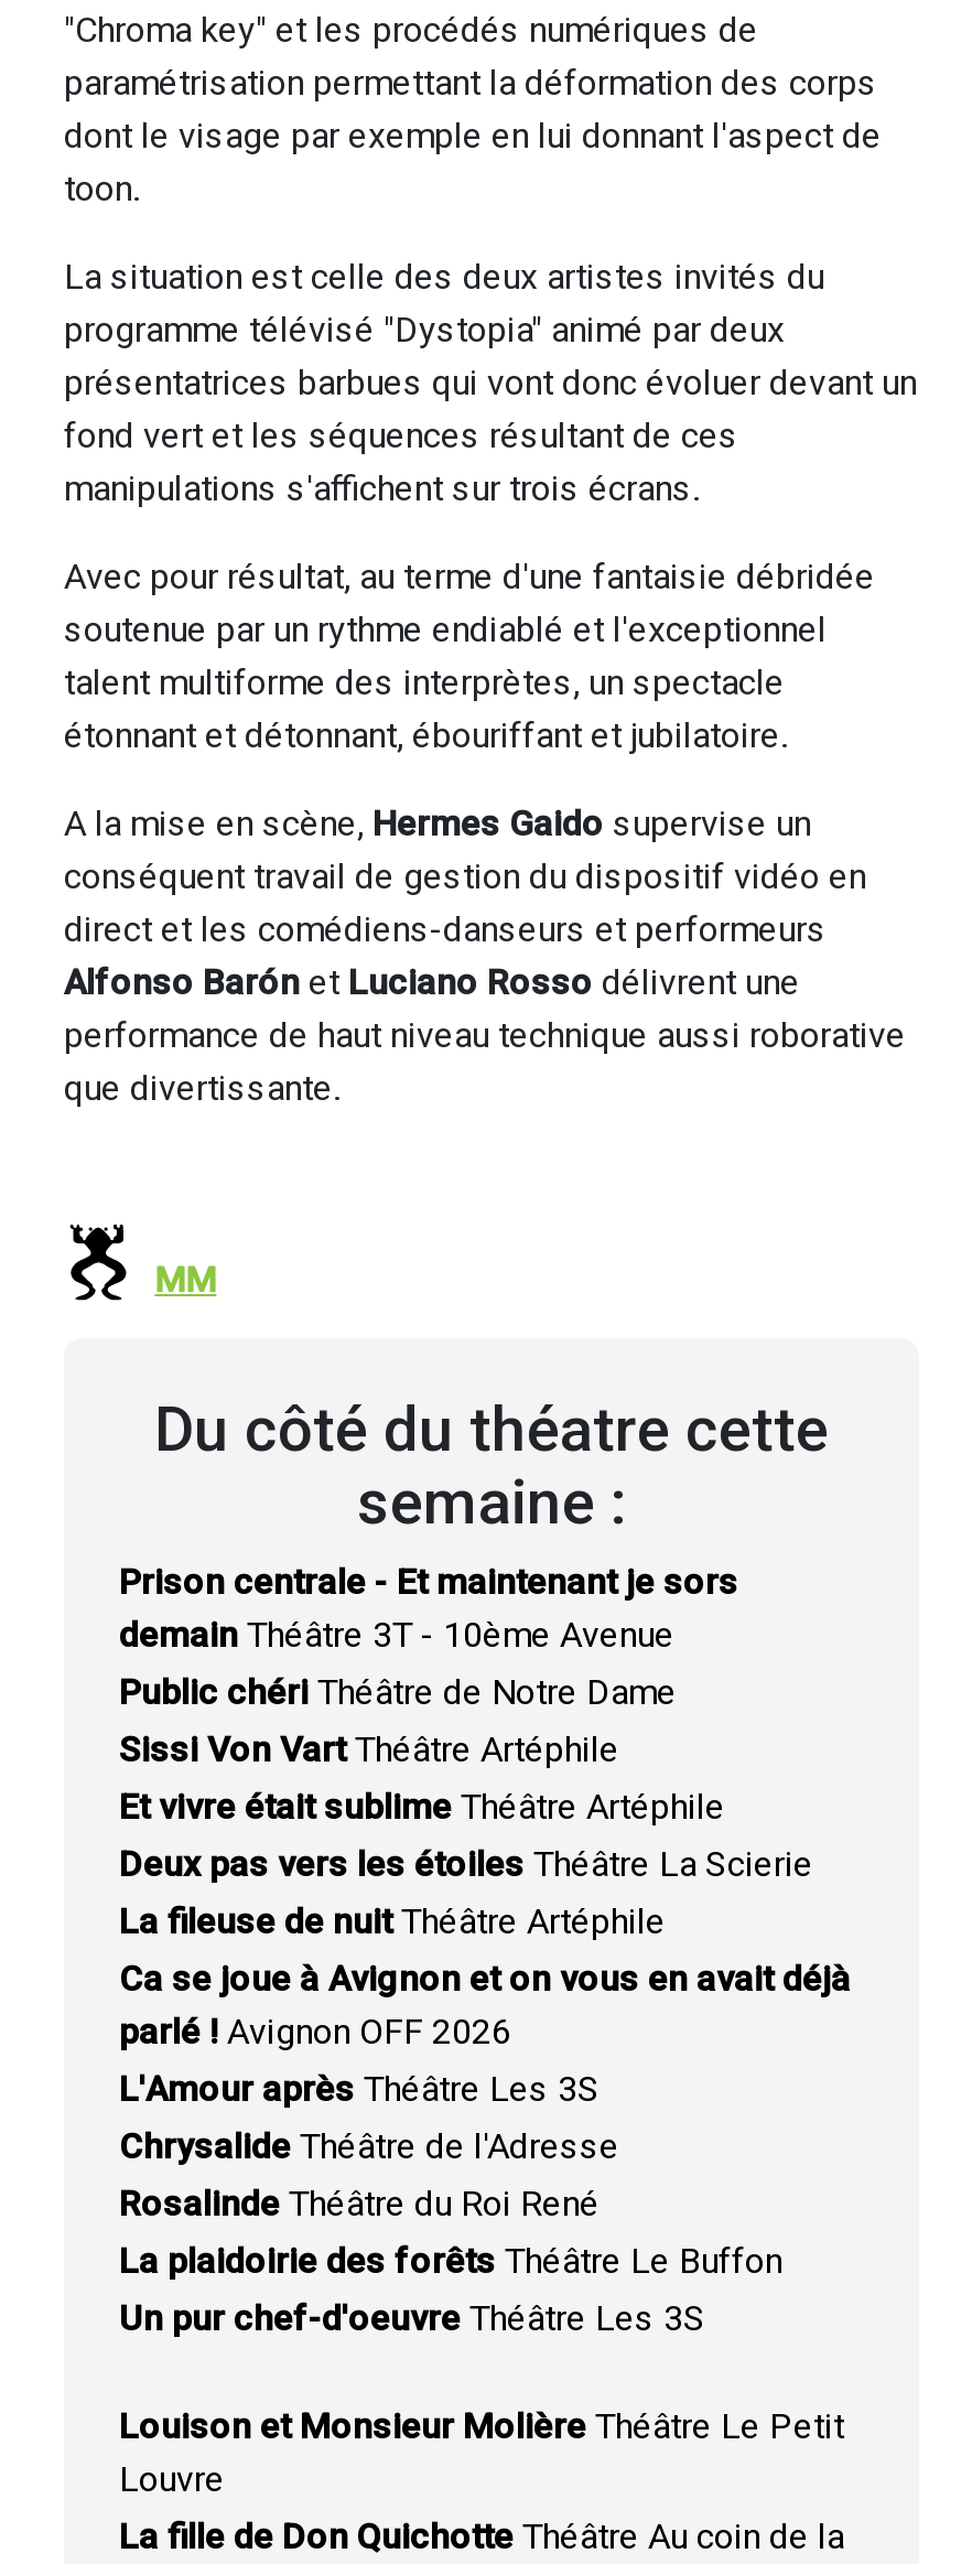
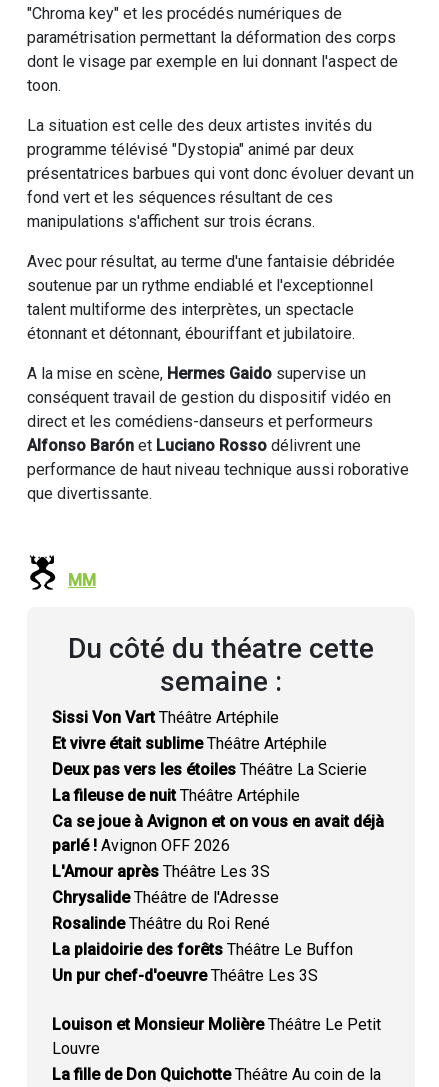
- Prison centrale - Et maintenant je sors
- demain Théâtre 3T - 10ème Avenue
- Public chéri Théâtre de Notre Dame
